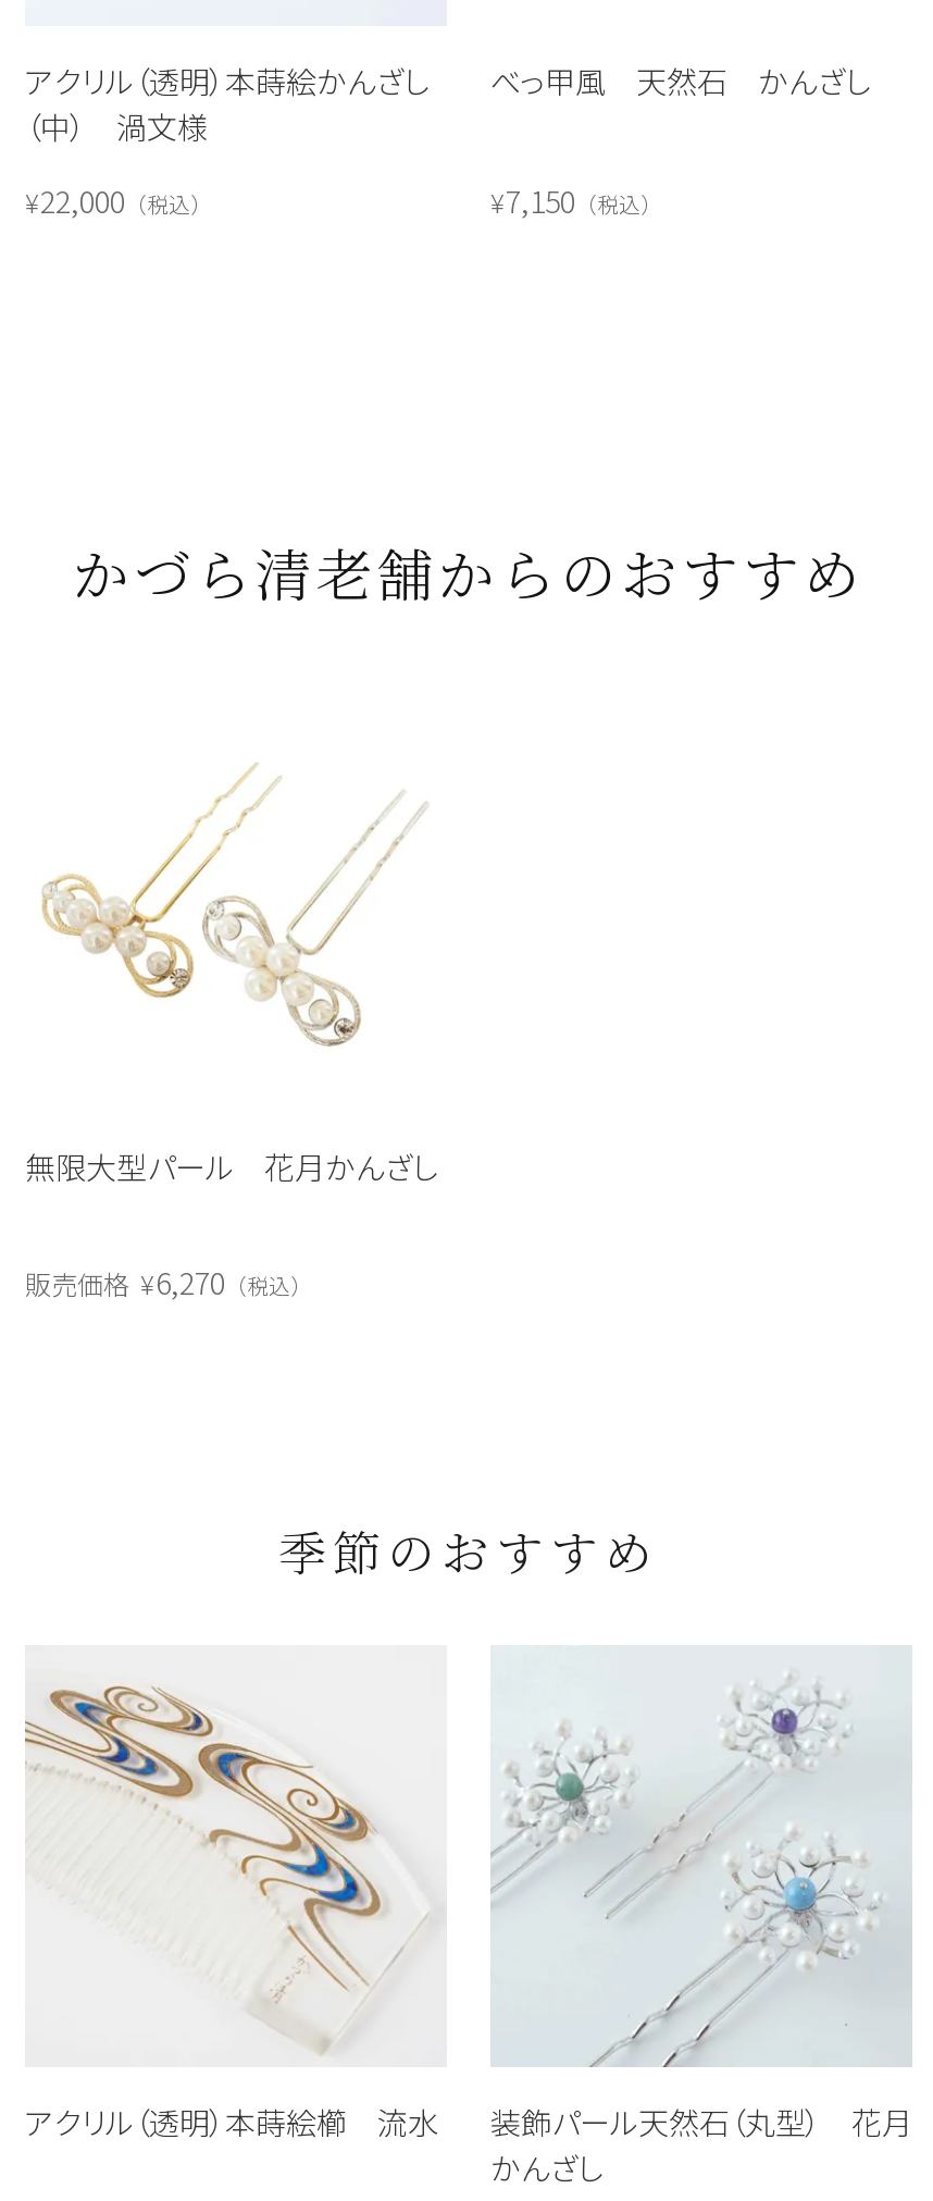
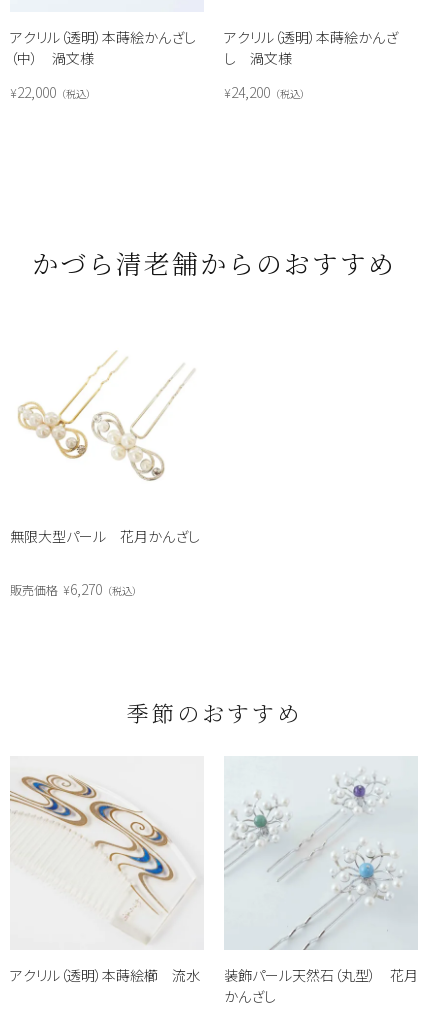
- べっ甲風 天然石 かんざし
+ アクリル（透明）本蒔絵かんざ
+ し 渦文様

- ¥7,150 税込
+ ¥24,200 税込
